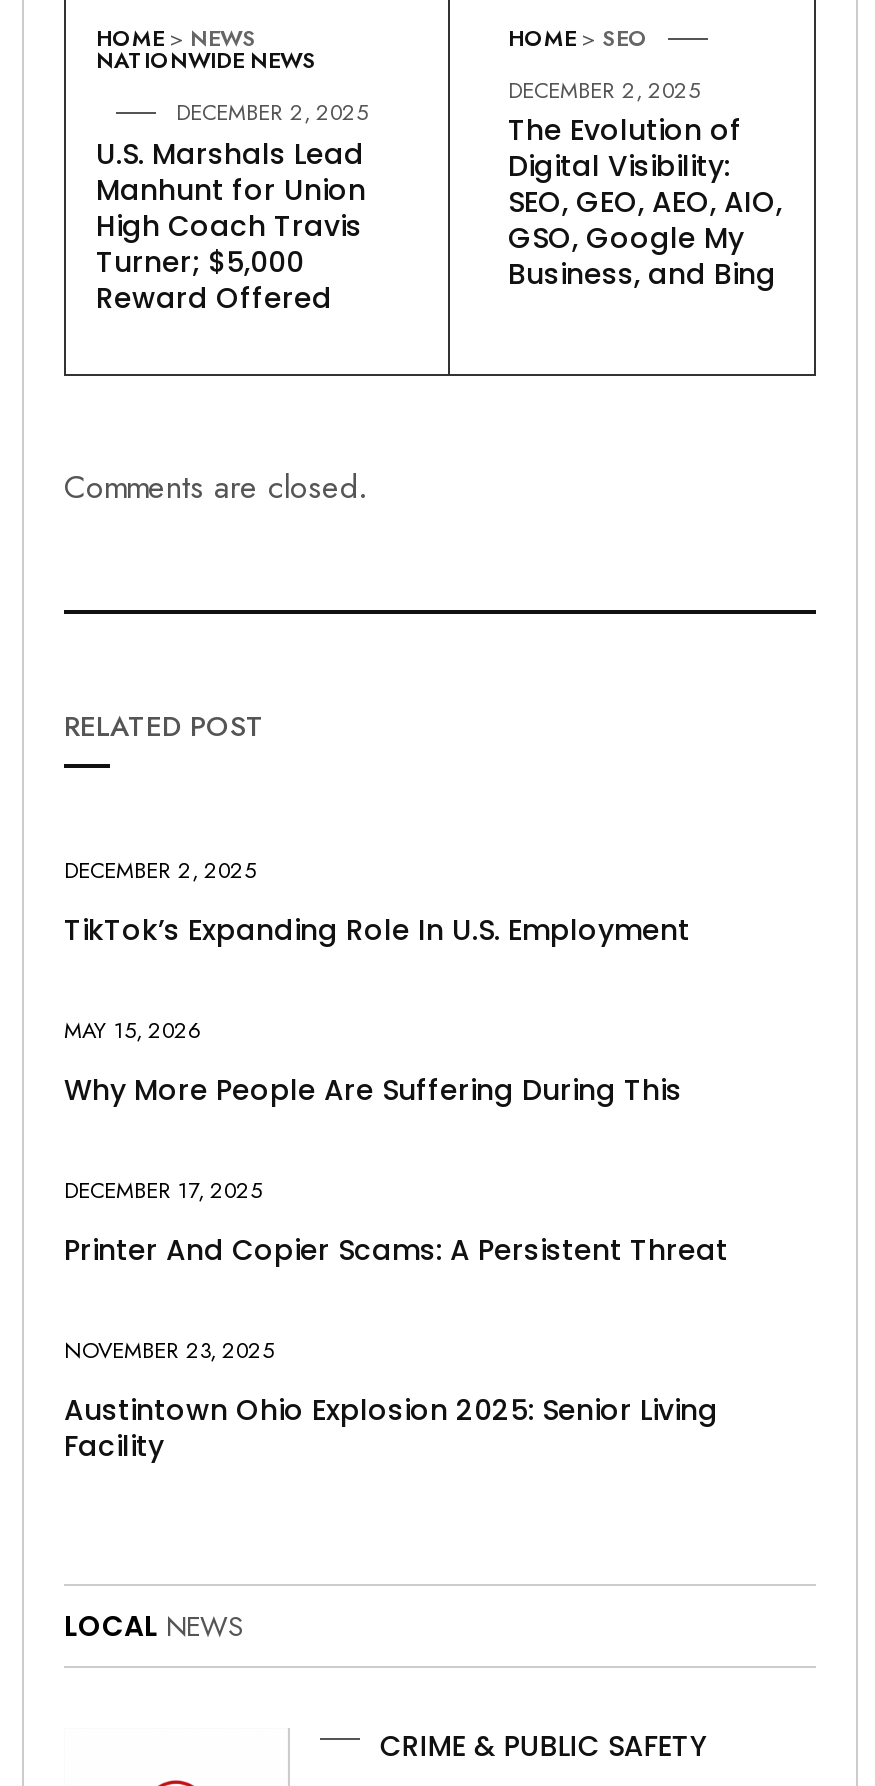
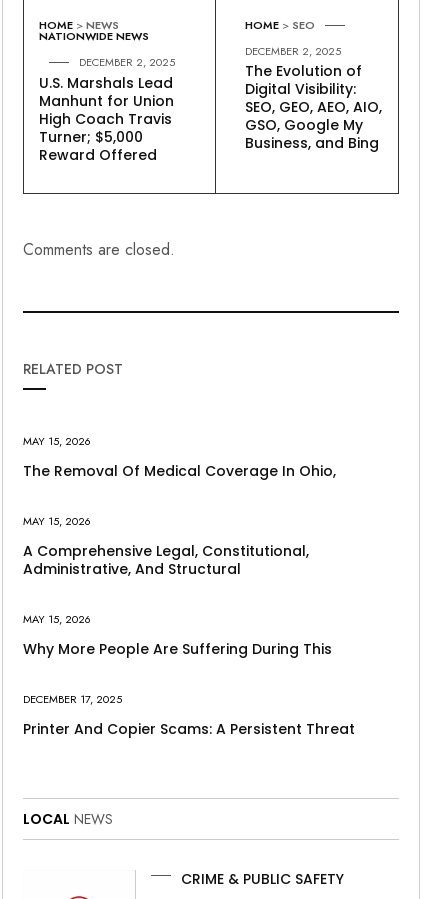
- DECEMBER 2, 2025
- TikTok’s Expanding Role In U.S. Employment
+ MAY 15, 2026
+ The Removal Of Medical Coverage In Ohio,
+ MAY 15, 2026
+ A Comprehensive Legal, Constitutional,
+ Administrative, And Structural

moved down: MAY 15, 2026 | Why More People Are Suffering During This | DECEMBER 17, 2025 | Printer And Copier Scams: A Persistent Threat

- NOVEMBER 23, 2025
- Austintown Ohio Explosion 2025: Senior Living
- Facility
